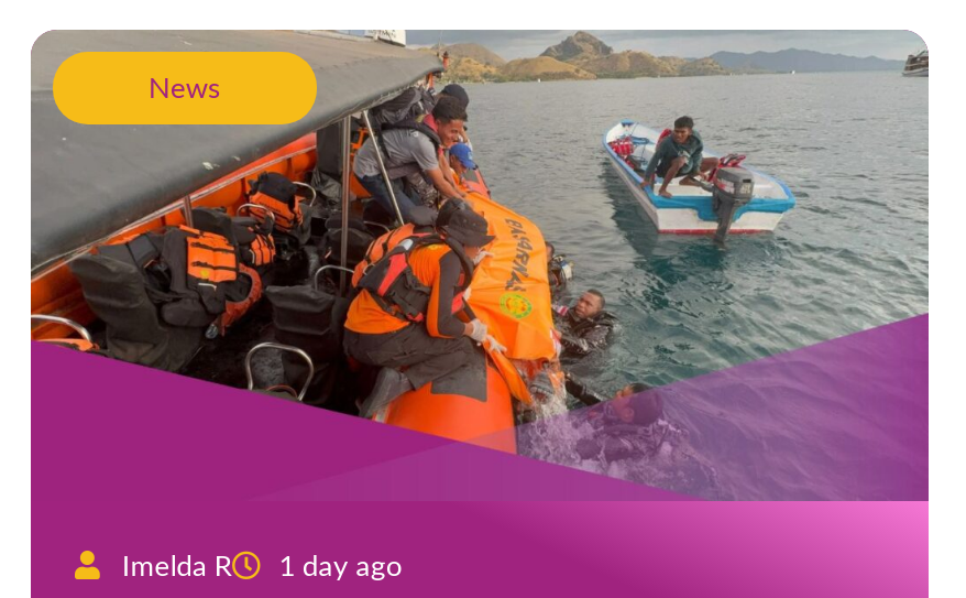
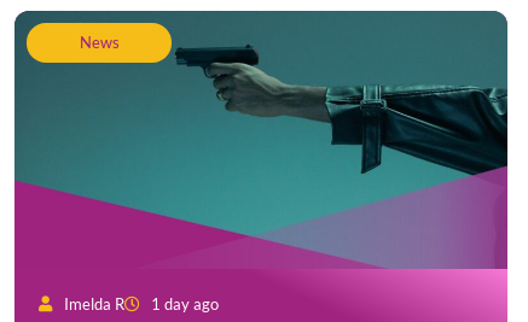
- [image]
+ [image]
